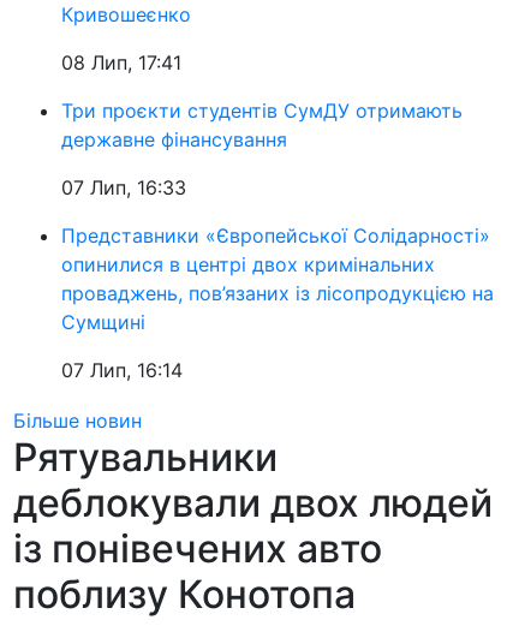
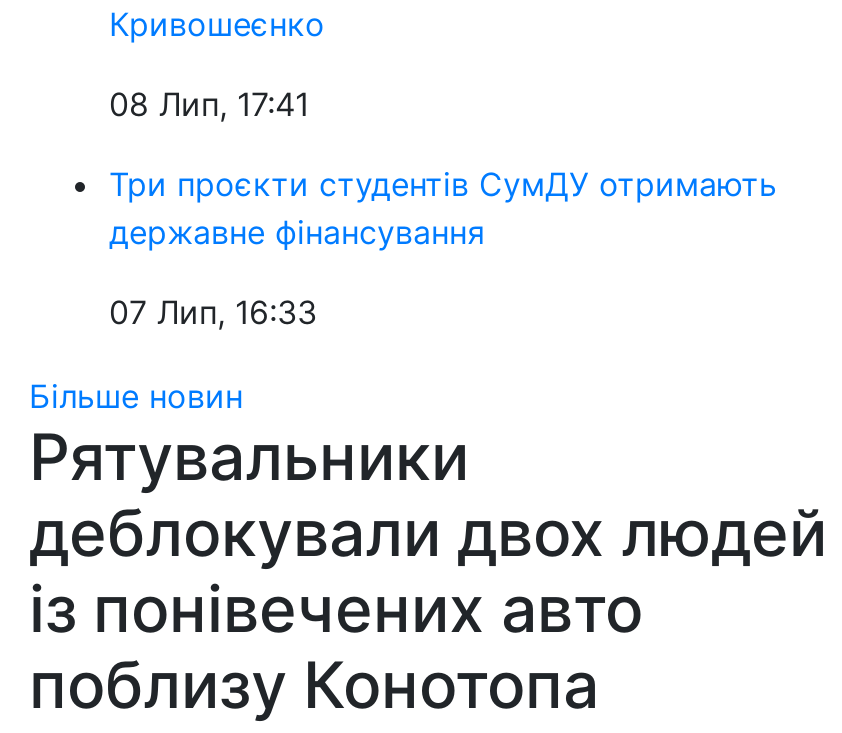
- Представники «Європейської Солідарності»
- опинилися в центрі двох кримінальних
- проваджень, пов’язаних із лісопродукцією на
- Сумщині
- 07 Лип, 16:14
